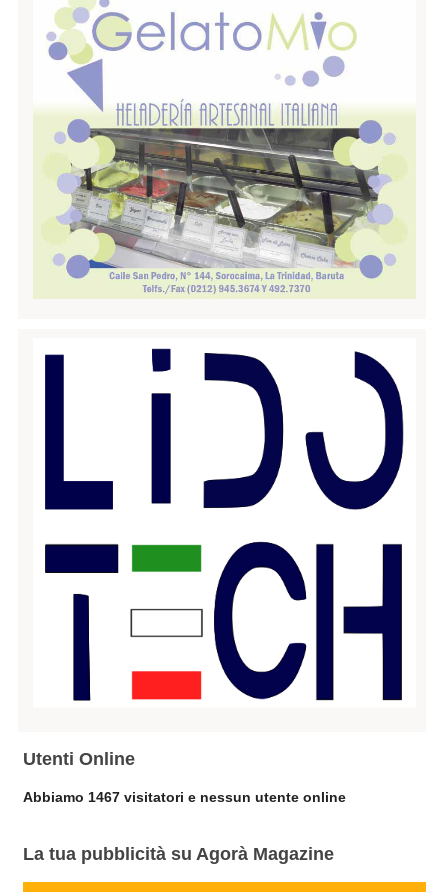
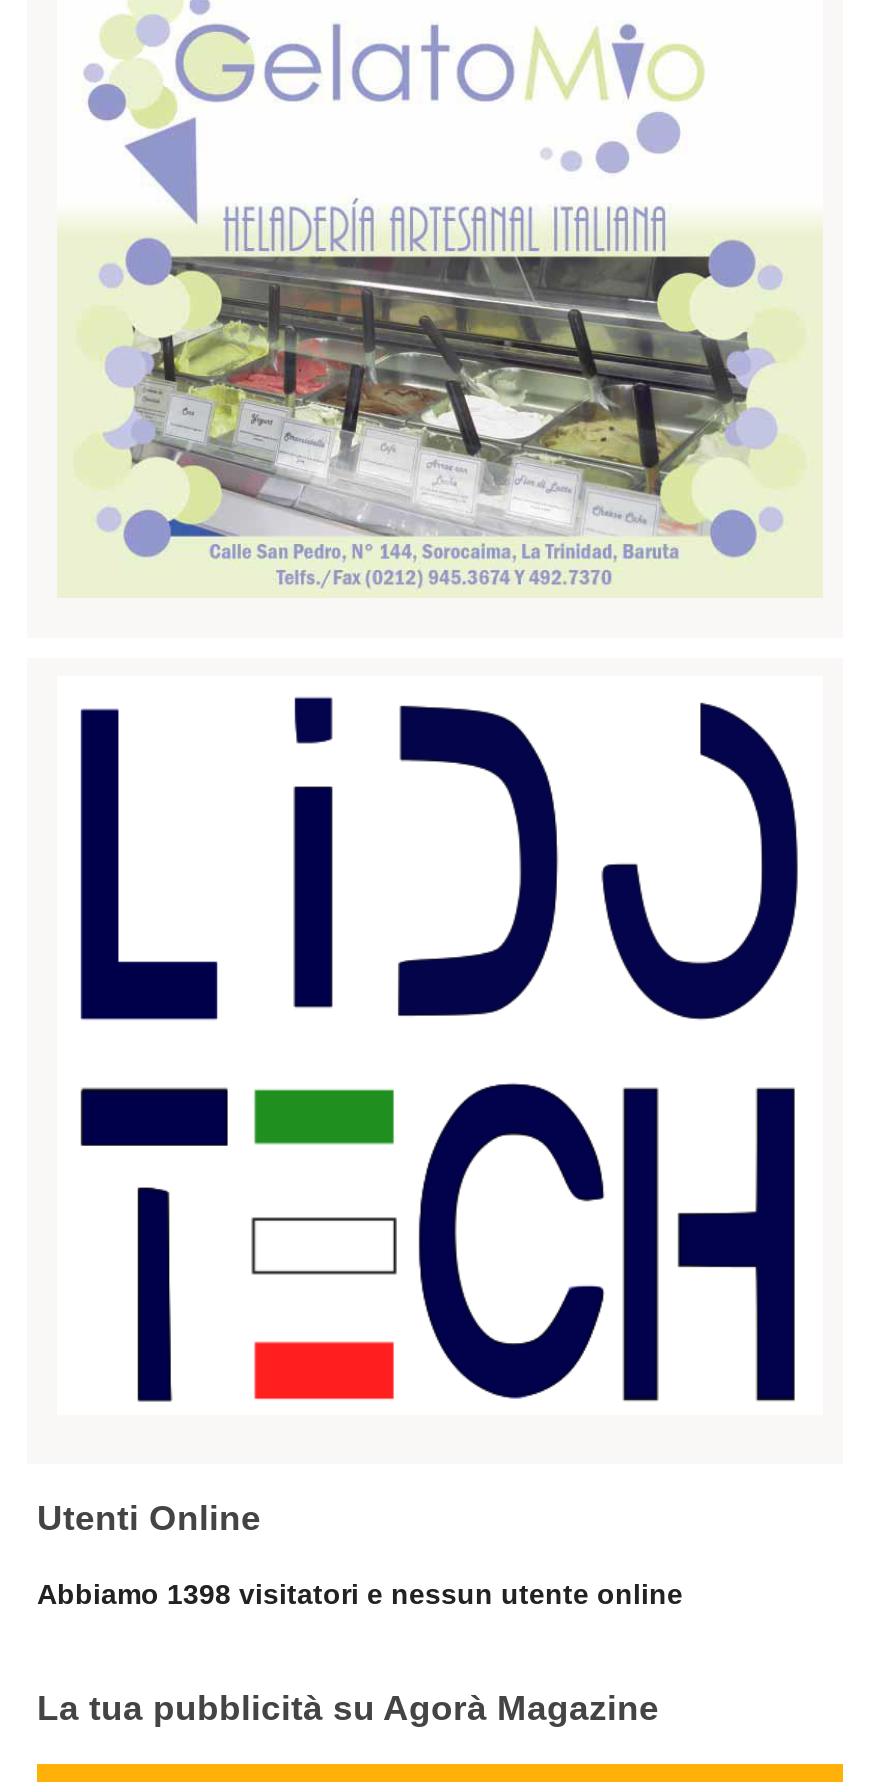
- Abbiamo 1467 visitatori e nessun utente online
+ Abbiamo 1398 visitatori e nessun utente online
